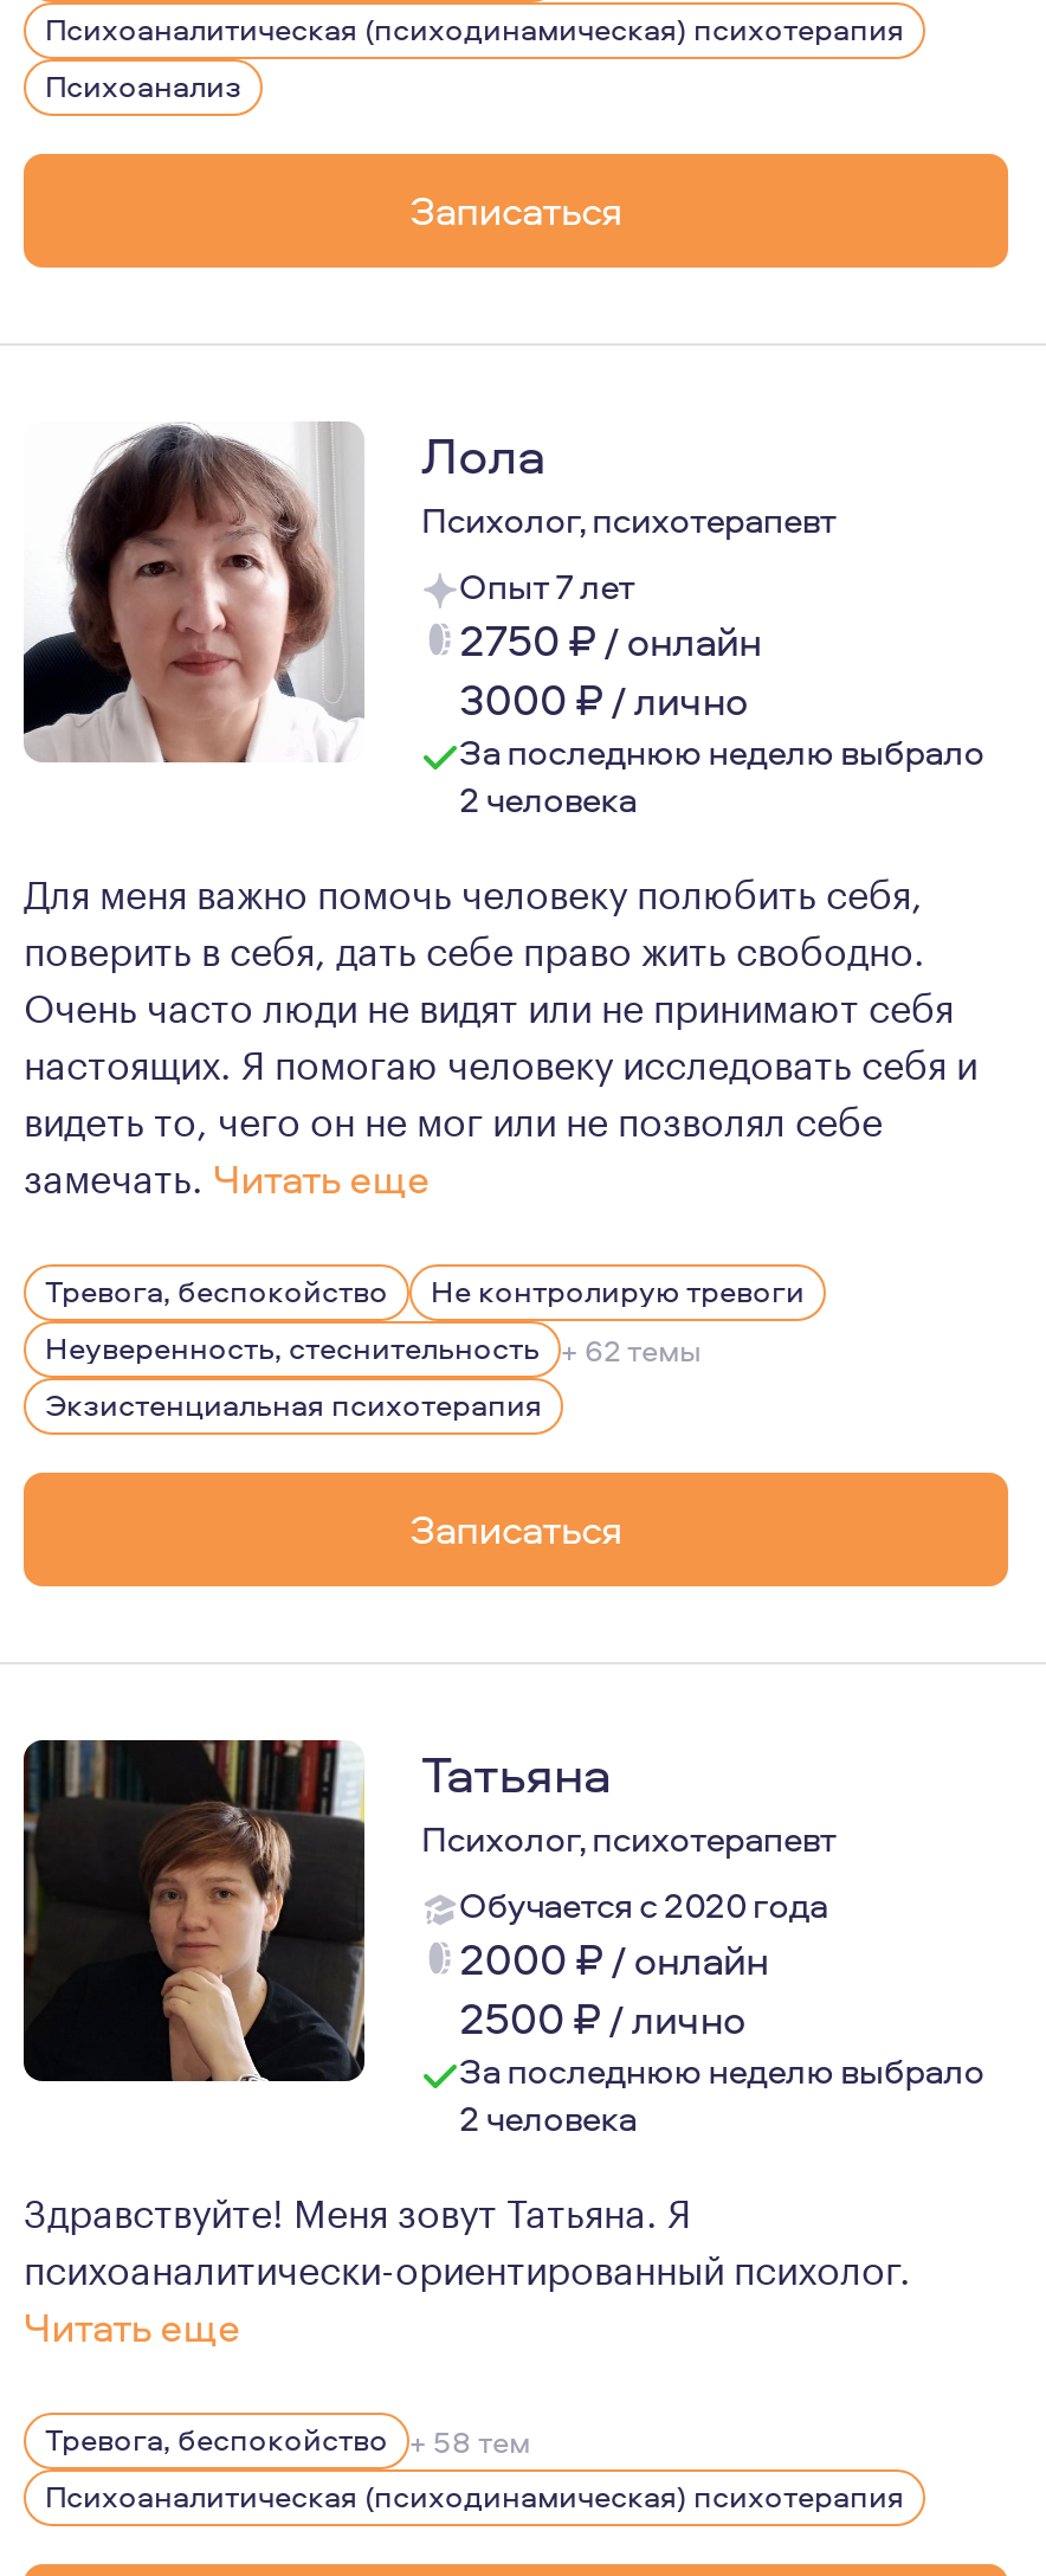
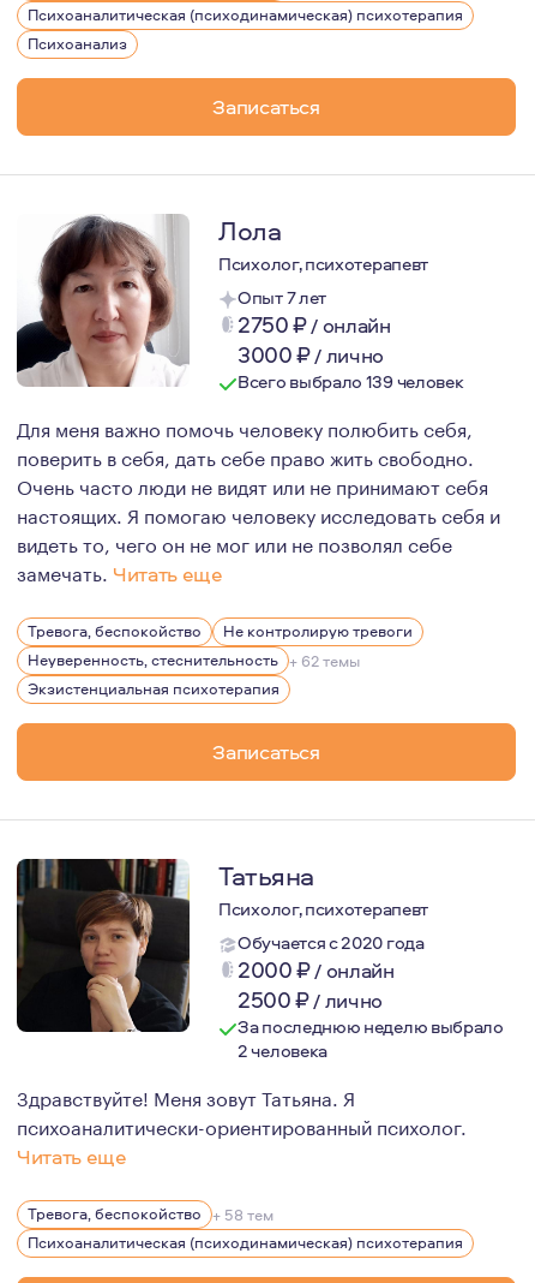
- За последнюю неделю выбрало
- 2 человека
+ Всего выбрало 139 человек
